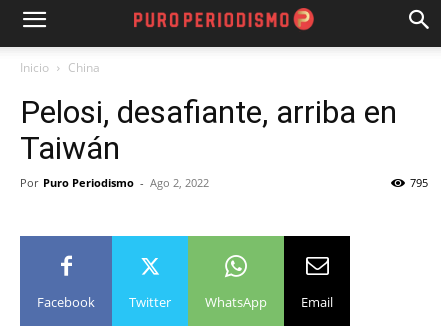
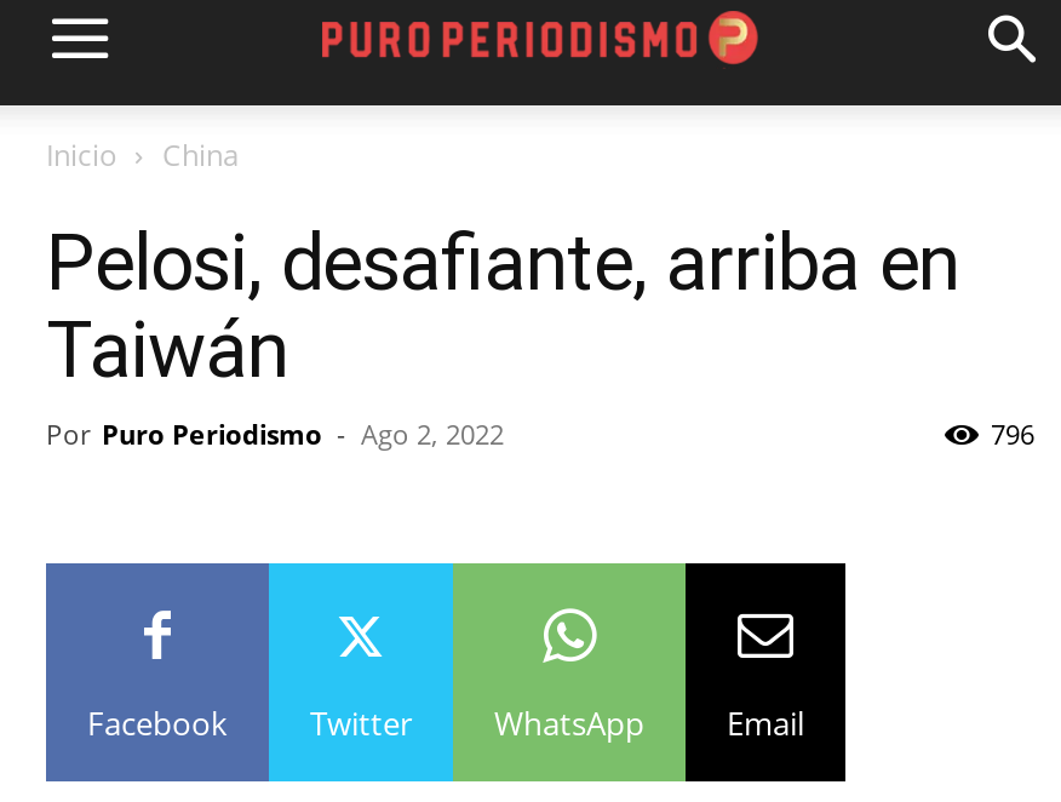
- 795
+ 796
